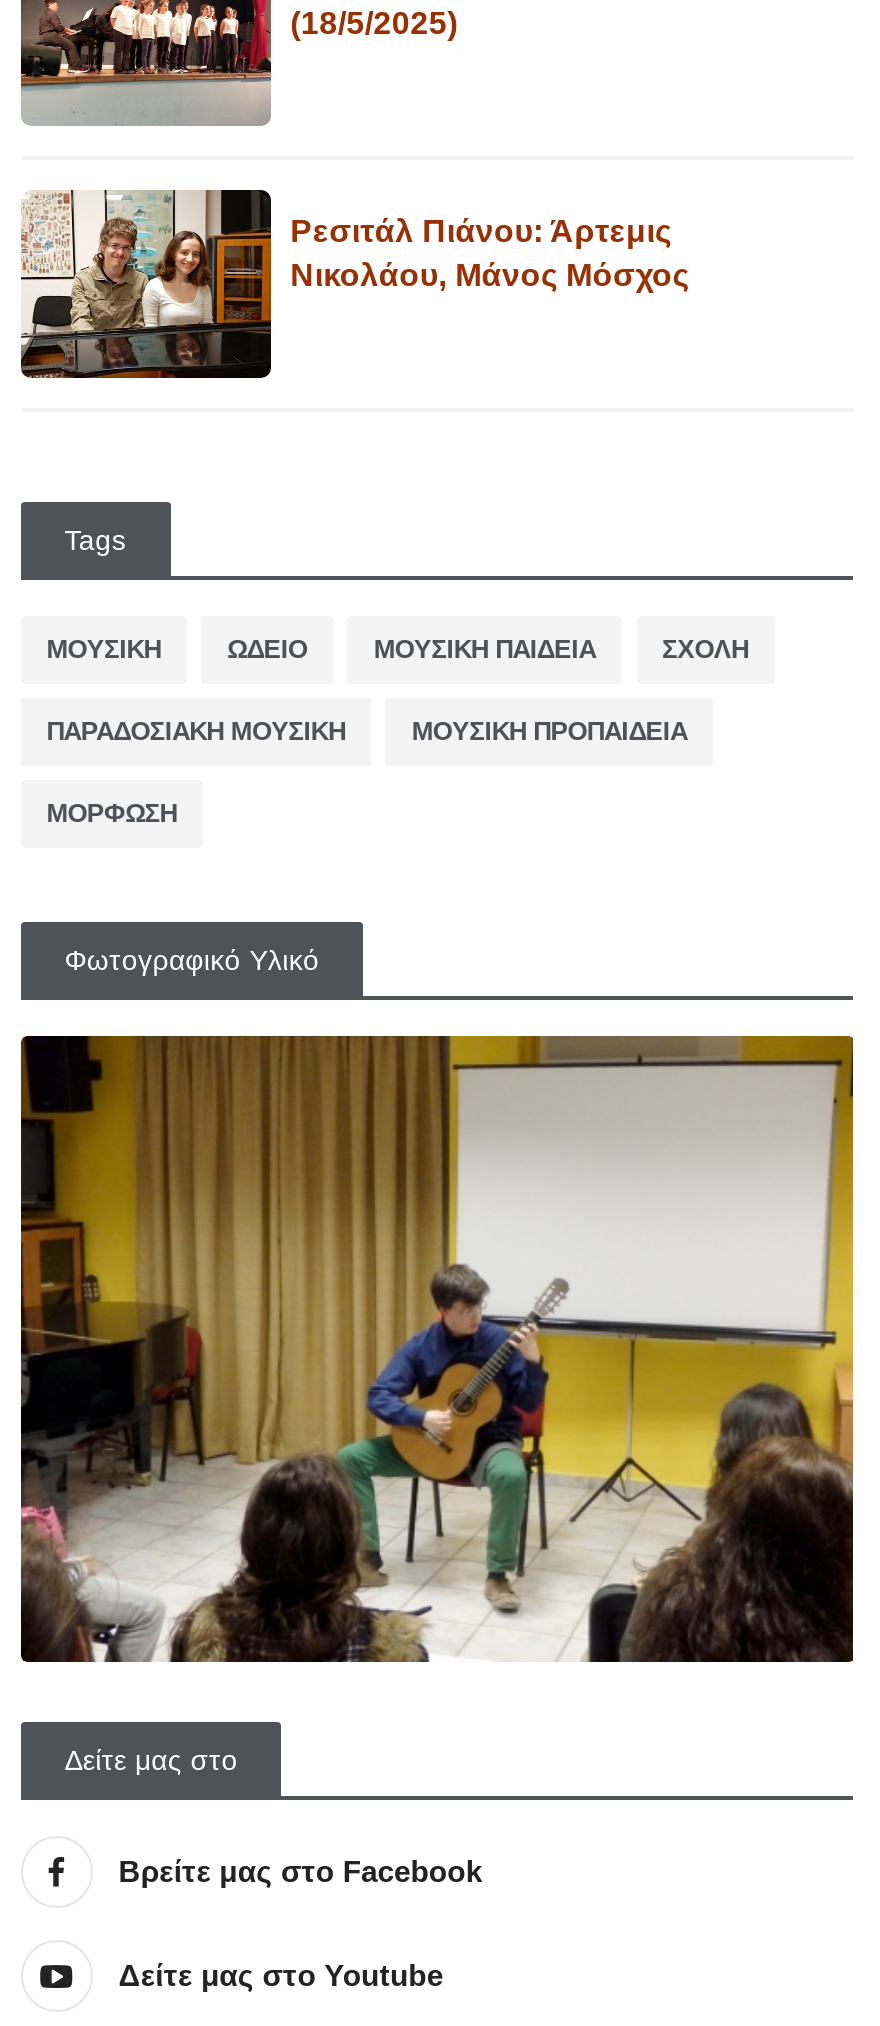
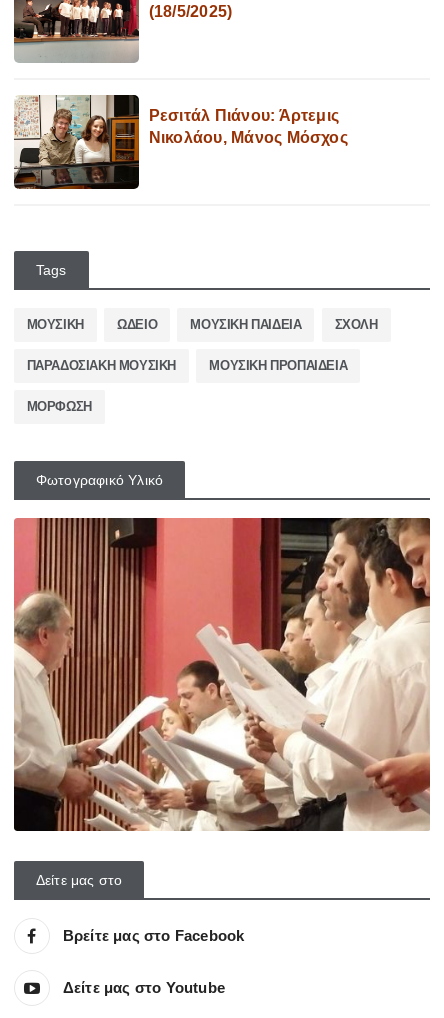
- [image]
+ [image]
